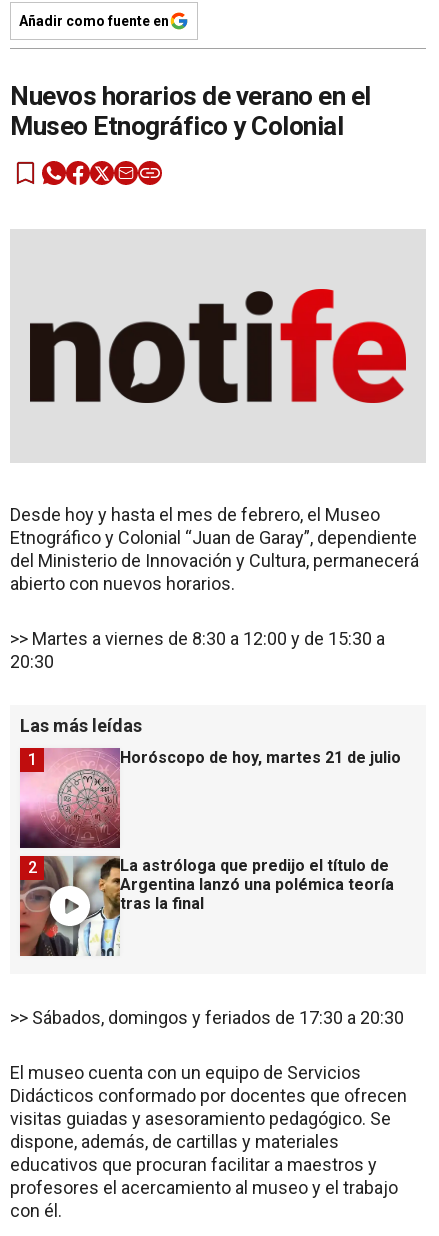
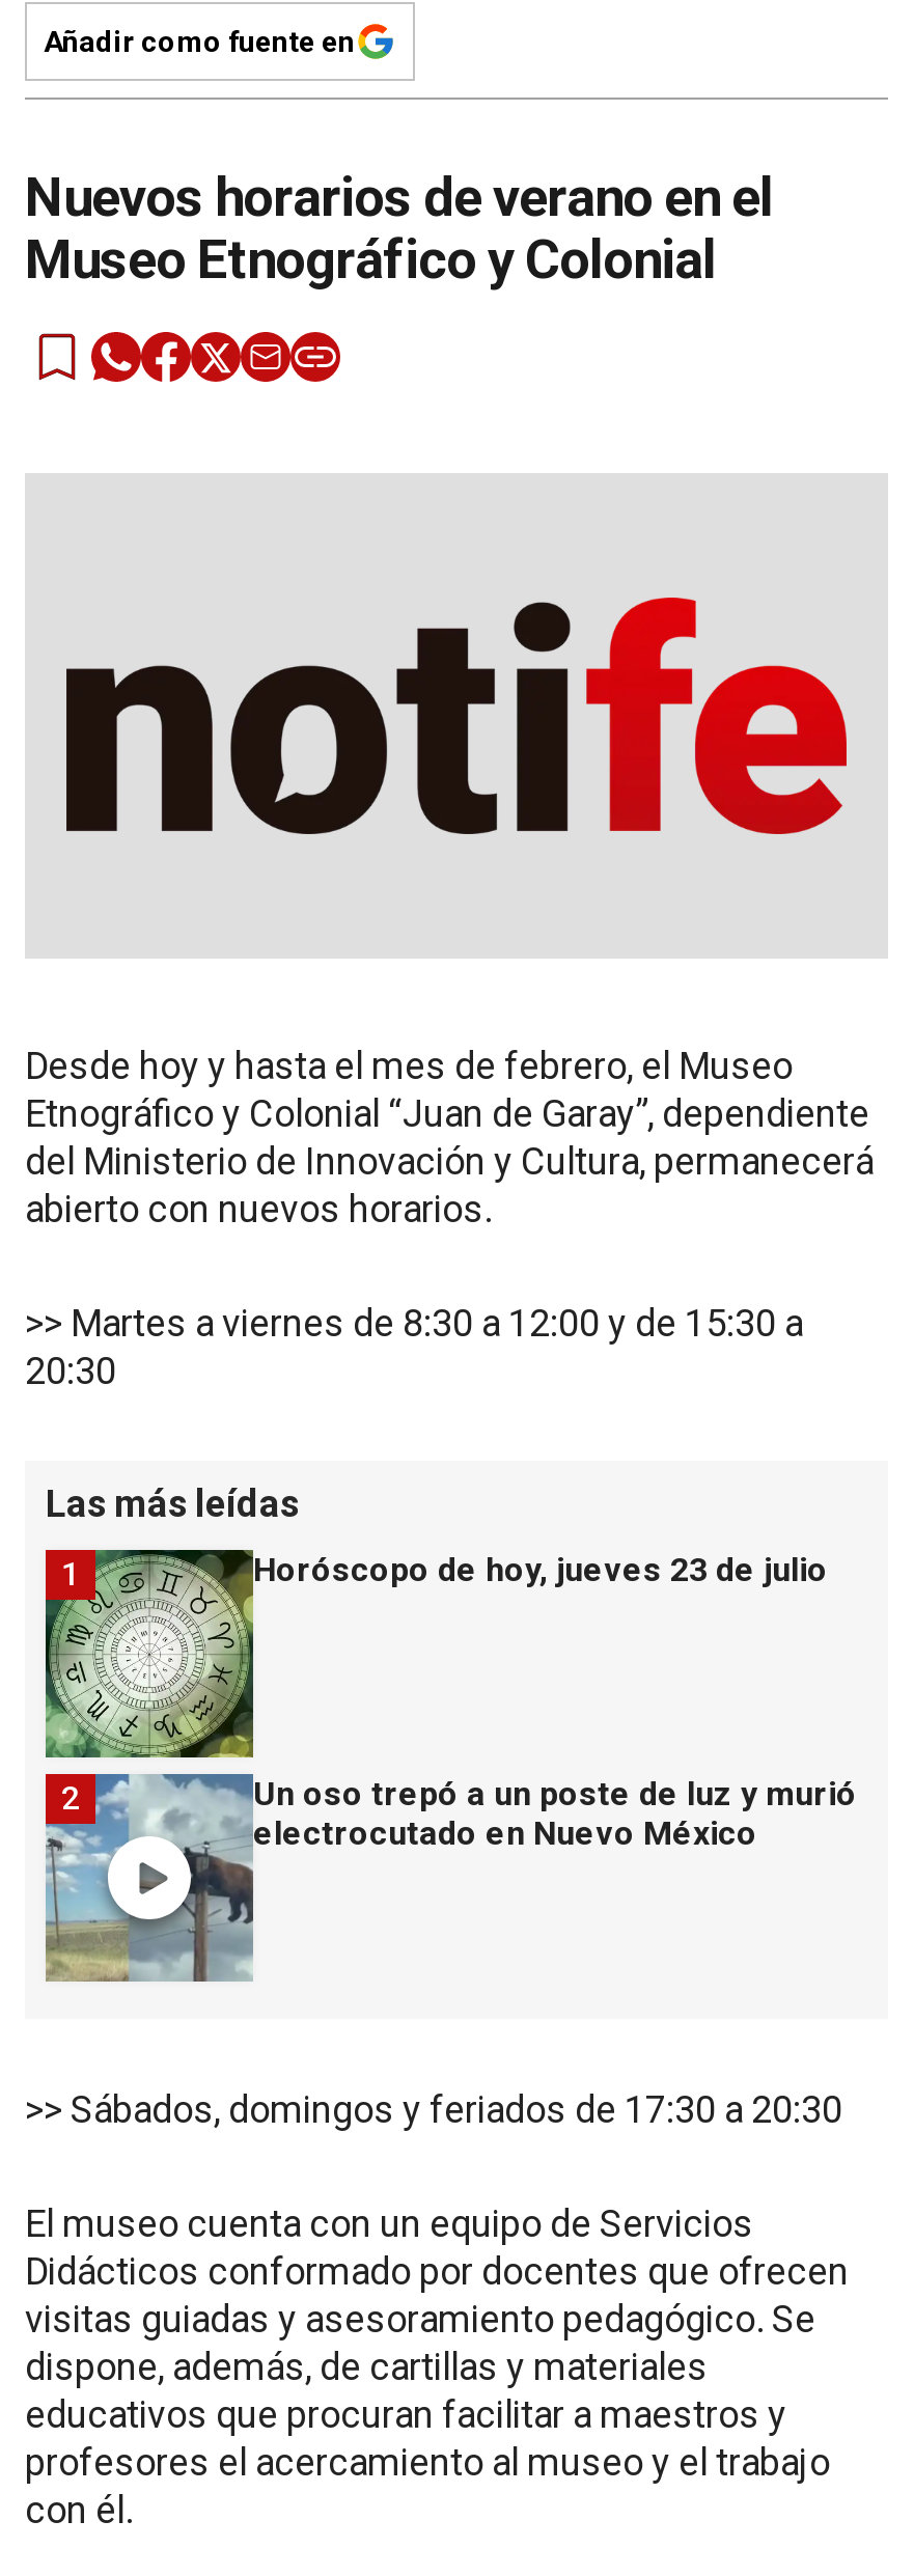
- [image]
- Horóscopo de hoy, martes 21 de julio
+ [image]
+ Horóscopo de hoy, jueves 23 de julio

- [image]
- La astróloga que predijo el título de
- Argentina lanzó una polémica teoría
- tras la final
+ [image]
+ Un oso trepó a un poste de luz y murió
+ electrocutado en Nuevo México
